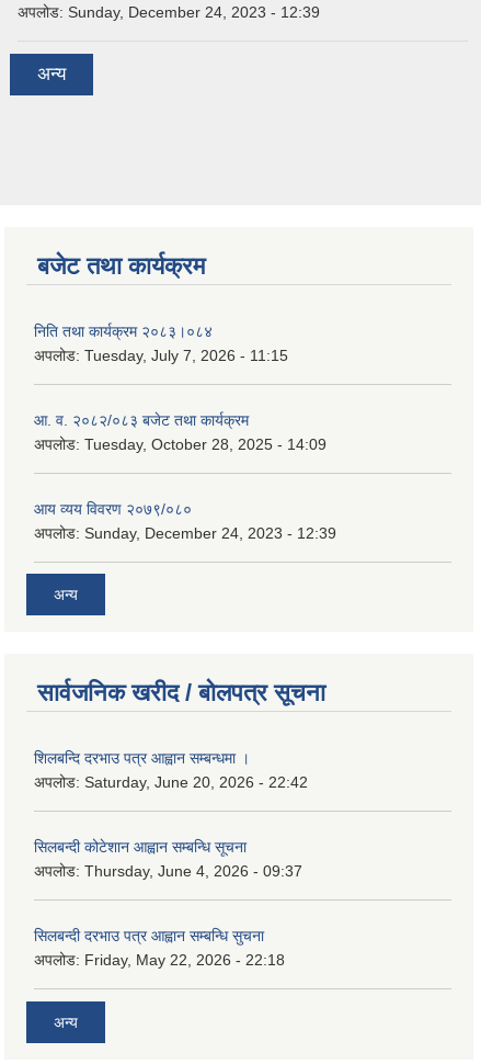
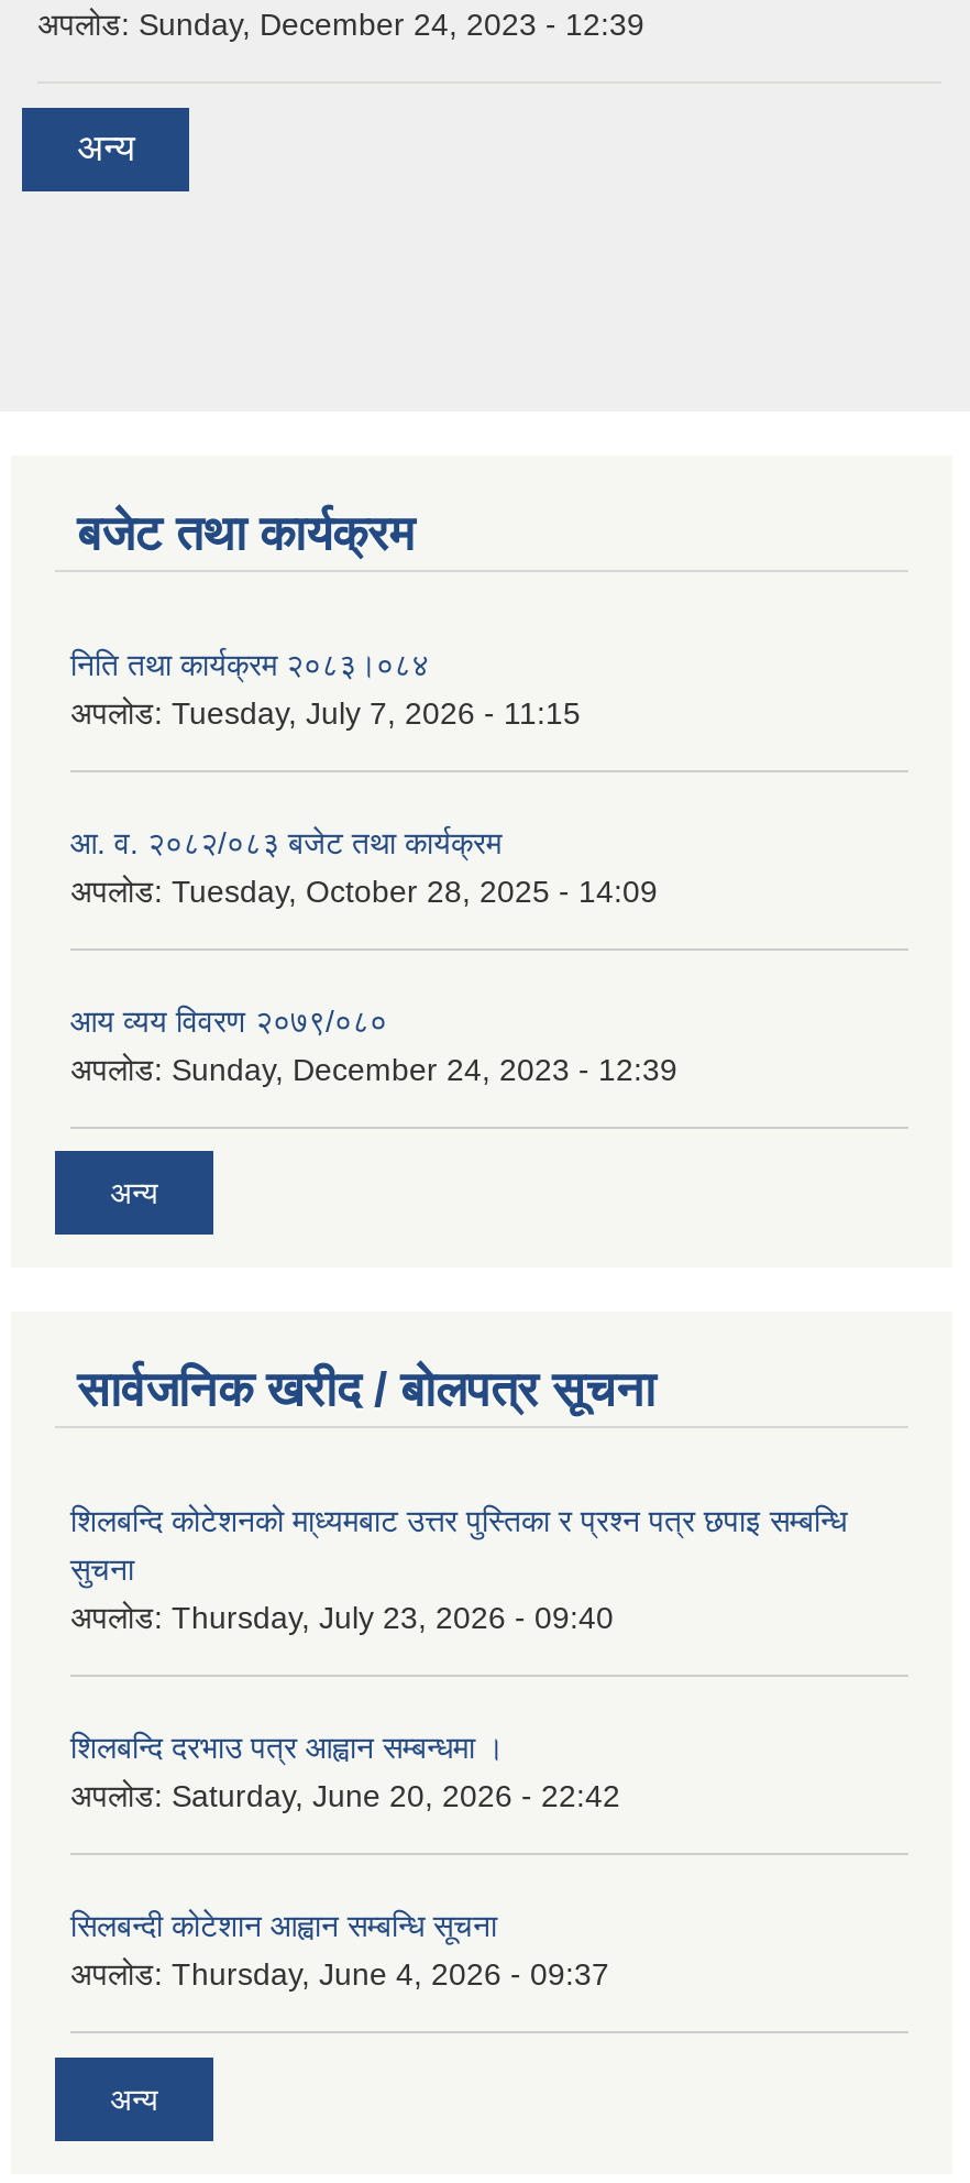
+ शिलबन्दि कोटेशनको मा्ध्यमबाट उत्तर पुस्तिका र प्रश्न पत्र छपाइ सम्बन्धि
+ सुचना
+ अपलोड: Thursday, July 23, 2026 - 09:40

moved down: शिलबन्दि दरभाउ पत्र आह्वान सम्बन्धमा । | अपलोड: Saturday, June 20, 2026 - 22:42 | सिलबन्दी कोटेशान आह्वान सम्बन्धि सूचना | अपलोड: Thursday, June 4, 2026 - 09:37

- सिलबन्दी दरभाउ पत्र आह्वान सम्बन्धि सुचना
- अपलोड: Friday, May 22, 2026 - 22:18
